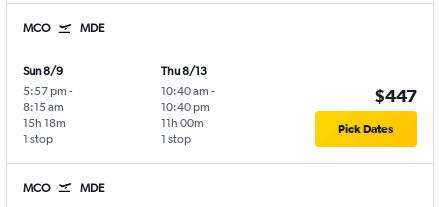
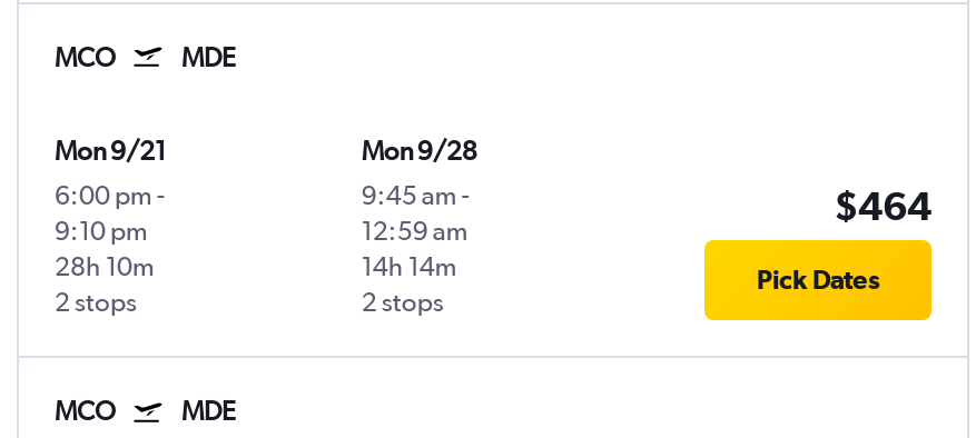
- Sun 8/9
- 5:57 pm -
- 8:15 am
+ Mon 9/21
+ 6:00 pm -
+ 9:10 pm

- Thu 8/13
- 10:40 am -
- 10:40 pm
+ Mon 9/28
+ 9:45 am -
+ 12:59 am

- $447
+ $464

- 15h 18m
+ 28h 10m

- 11h 00m
+ 14h 14m

- 1 stop
+ 2 stops

- 1 stop
+ 2 stops
